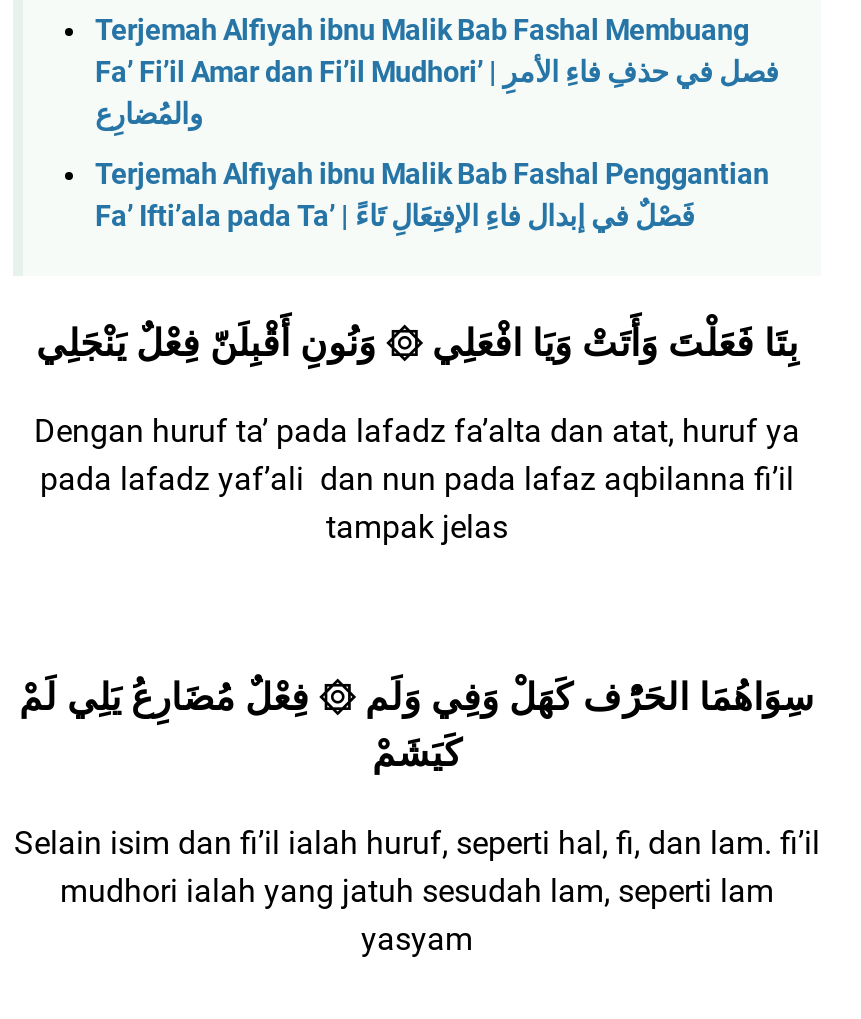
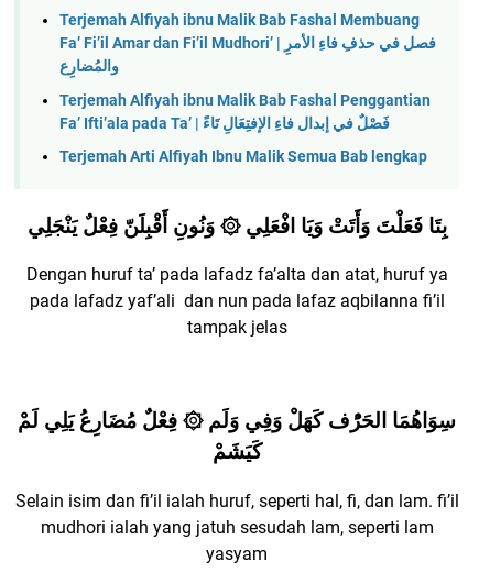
+ Terjemah Arti Alfiyah Ibnu Malik Semua Bab lengkap
